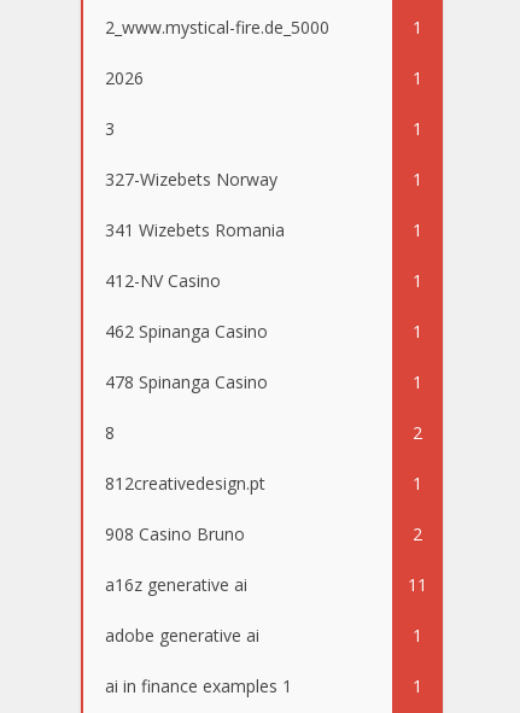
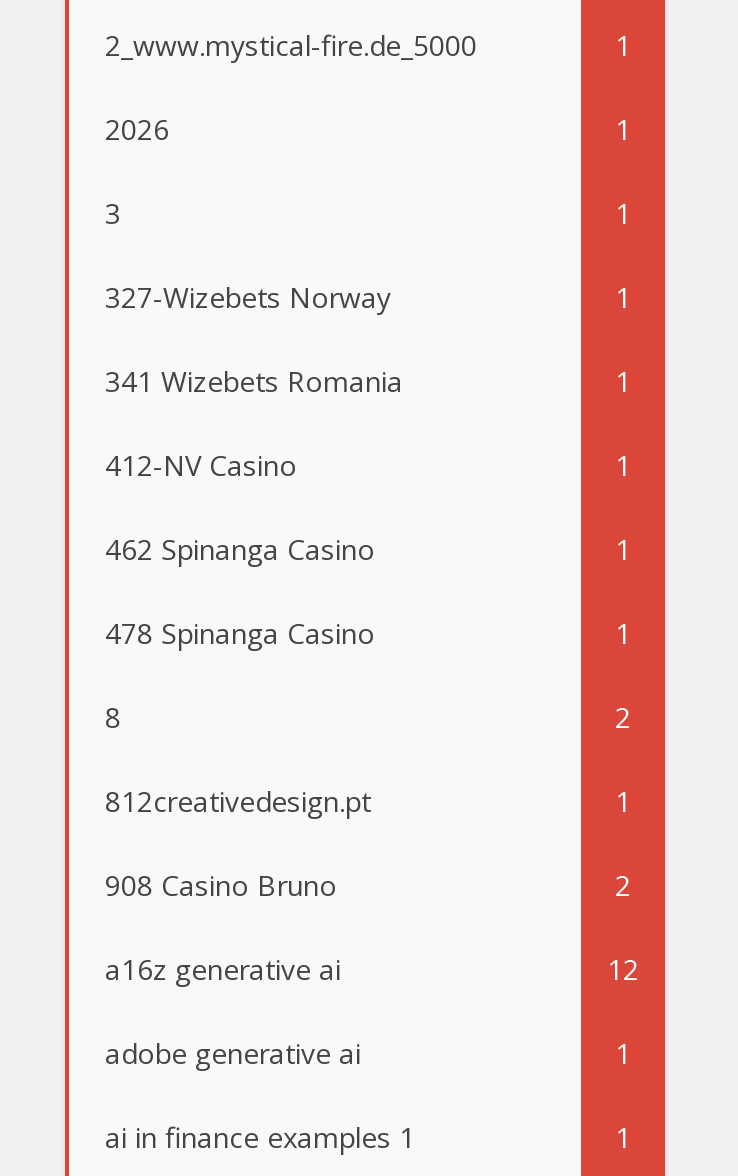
- 11
+ 12
